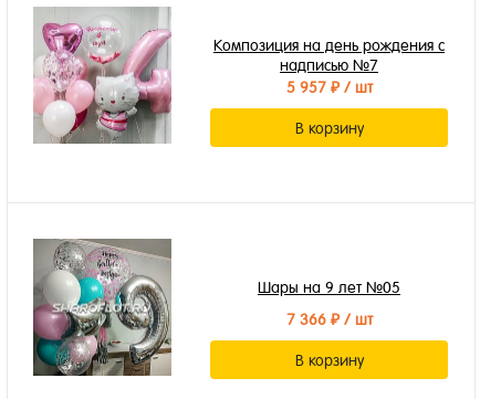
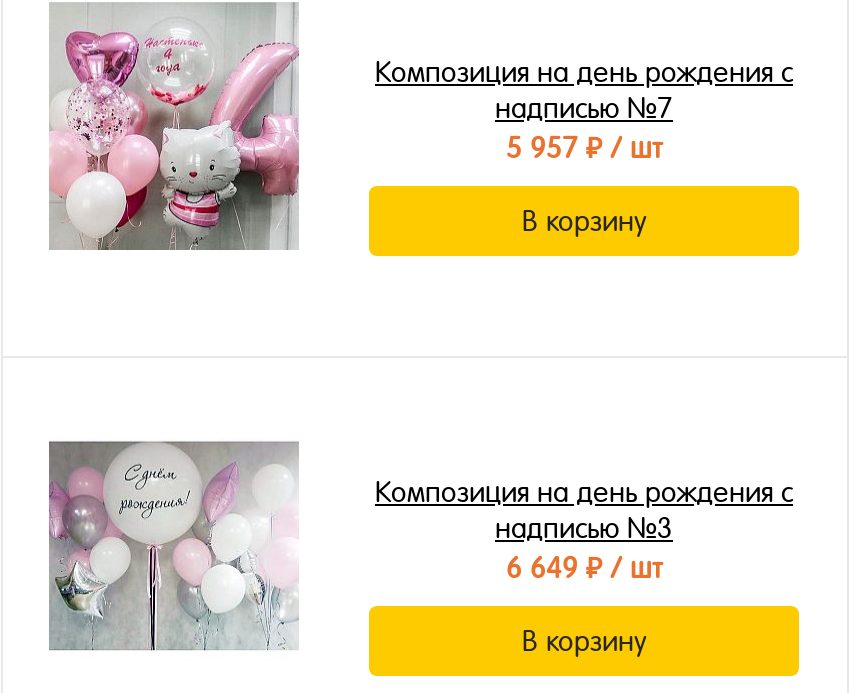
- [image]
+ [image]

- Шары на 9 лет №05
- 7 366 ₽ / шт
+ Композиция на день рождения с
+ надписью №3
+ 6 649 ₽ / шт
